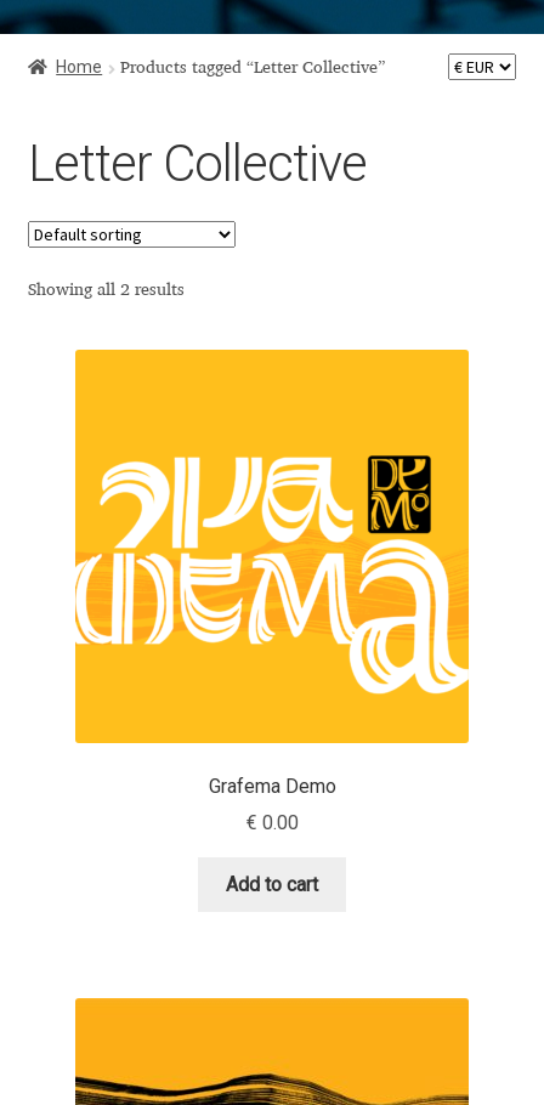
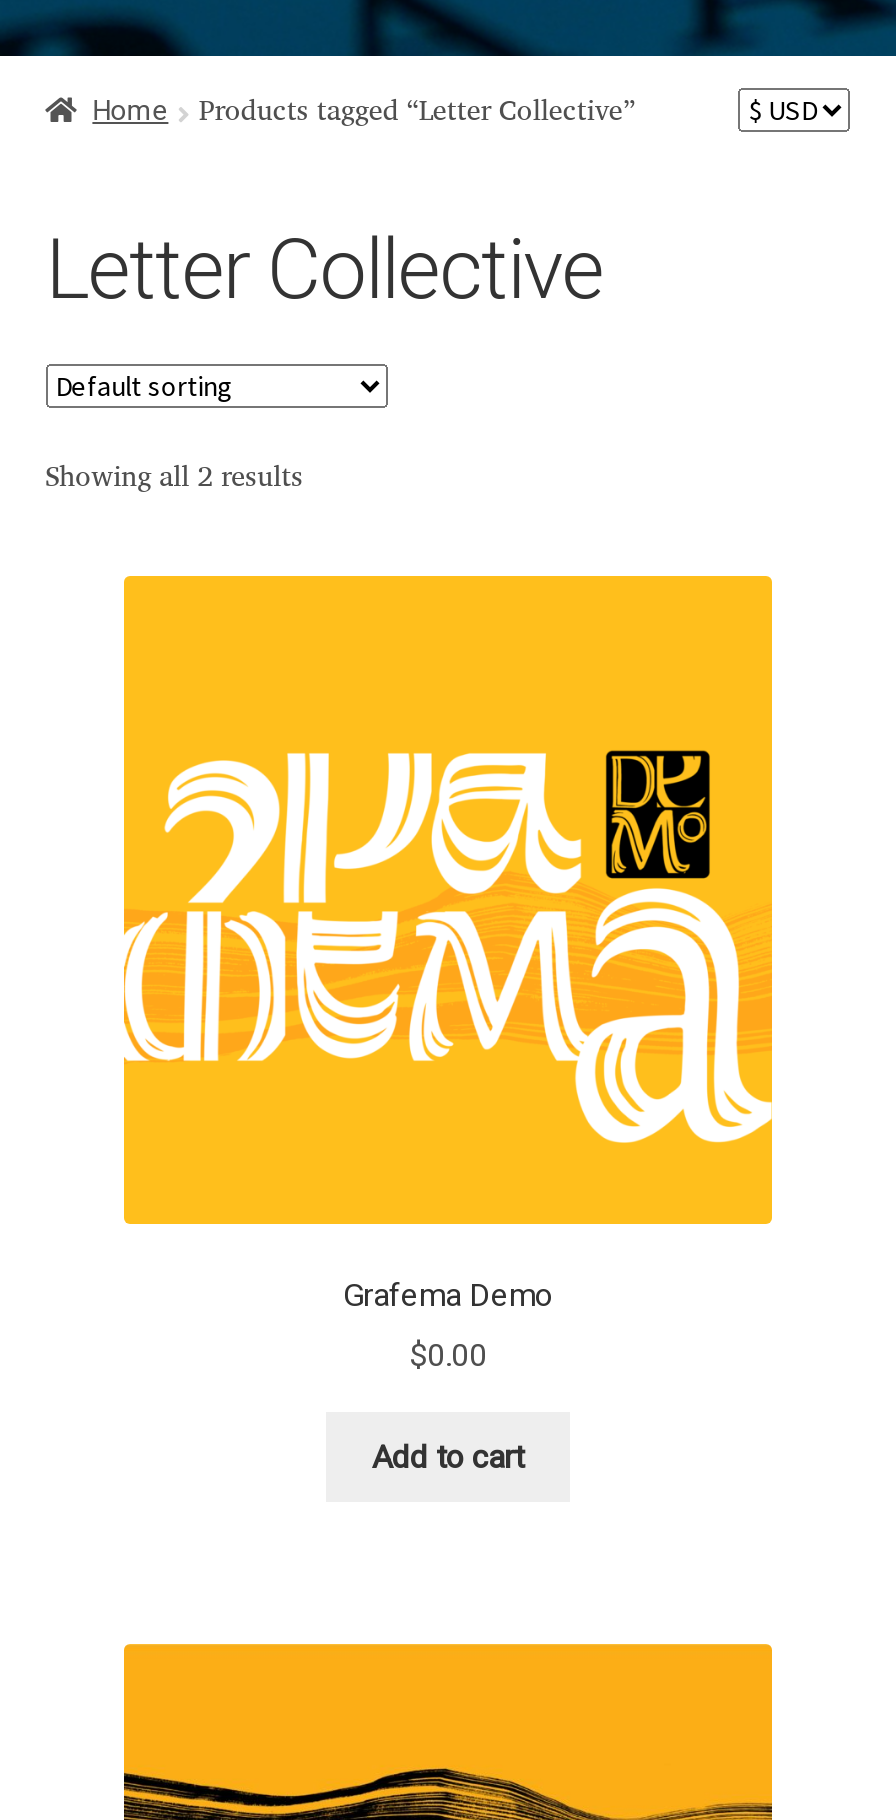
- €0.00
+ $0.00
